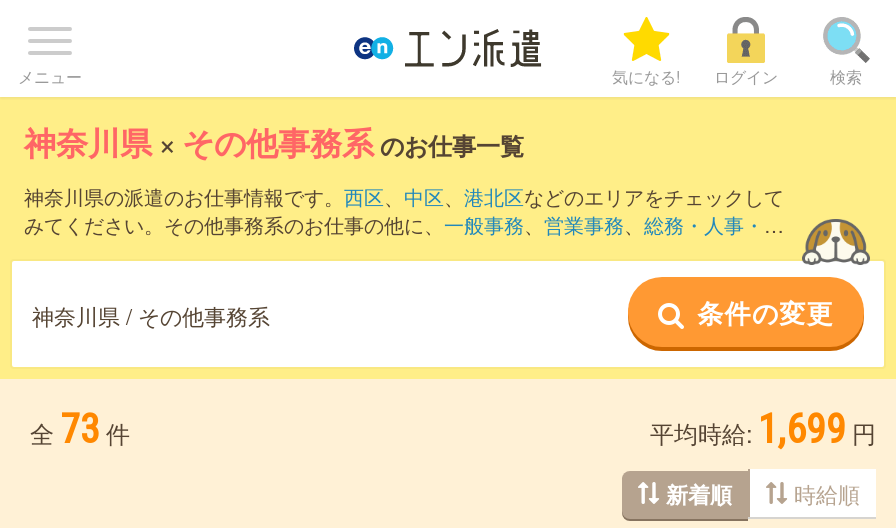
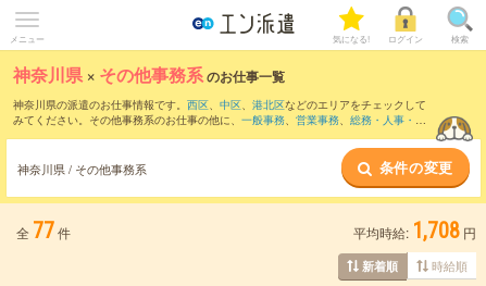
- 全 73 件
+ 全 77 件

- 平均時給: 1,699 円
+ 平均時給: 1,708 円
